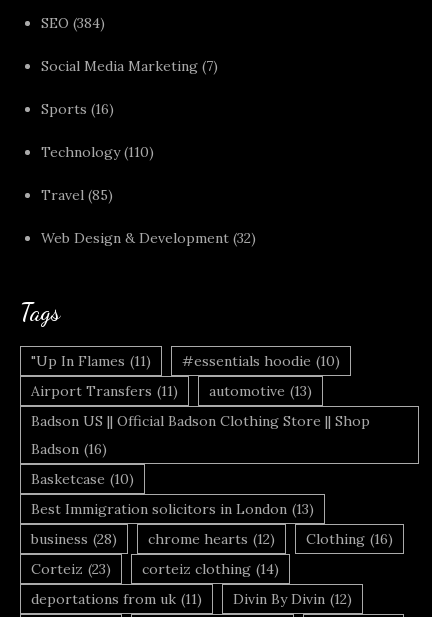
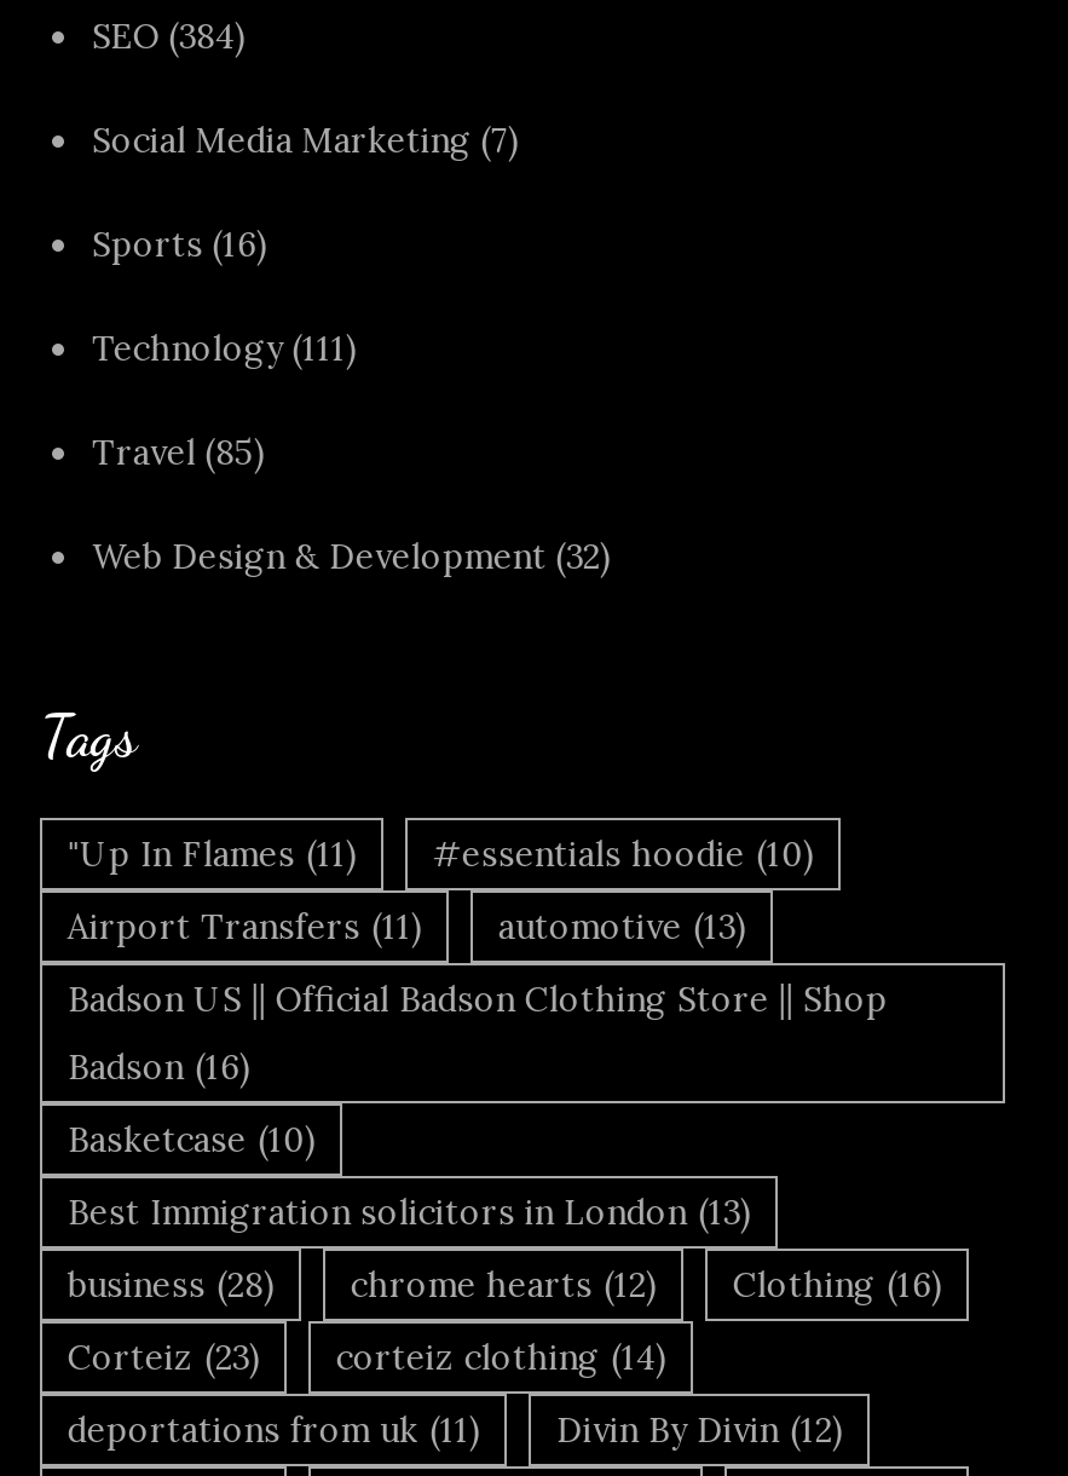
- Technology (110)
+ Technology (111)
